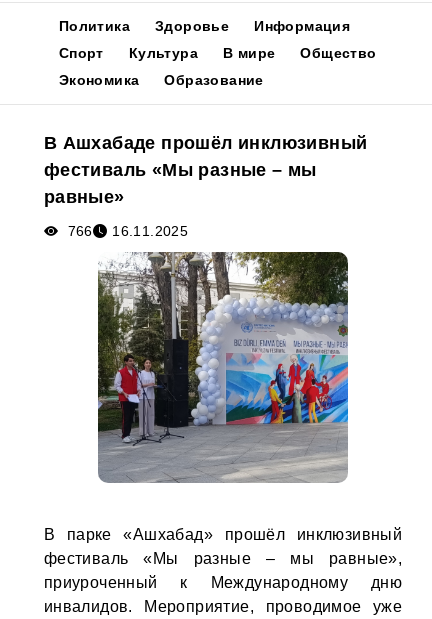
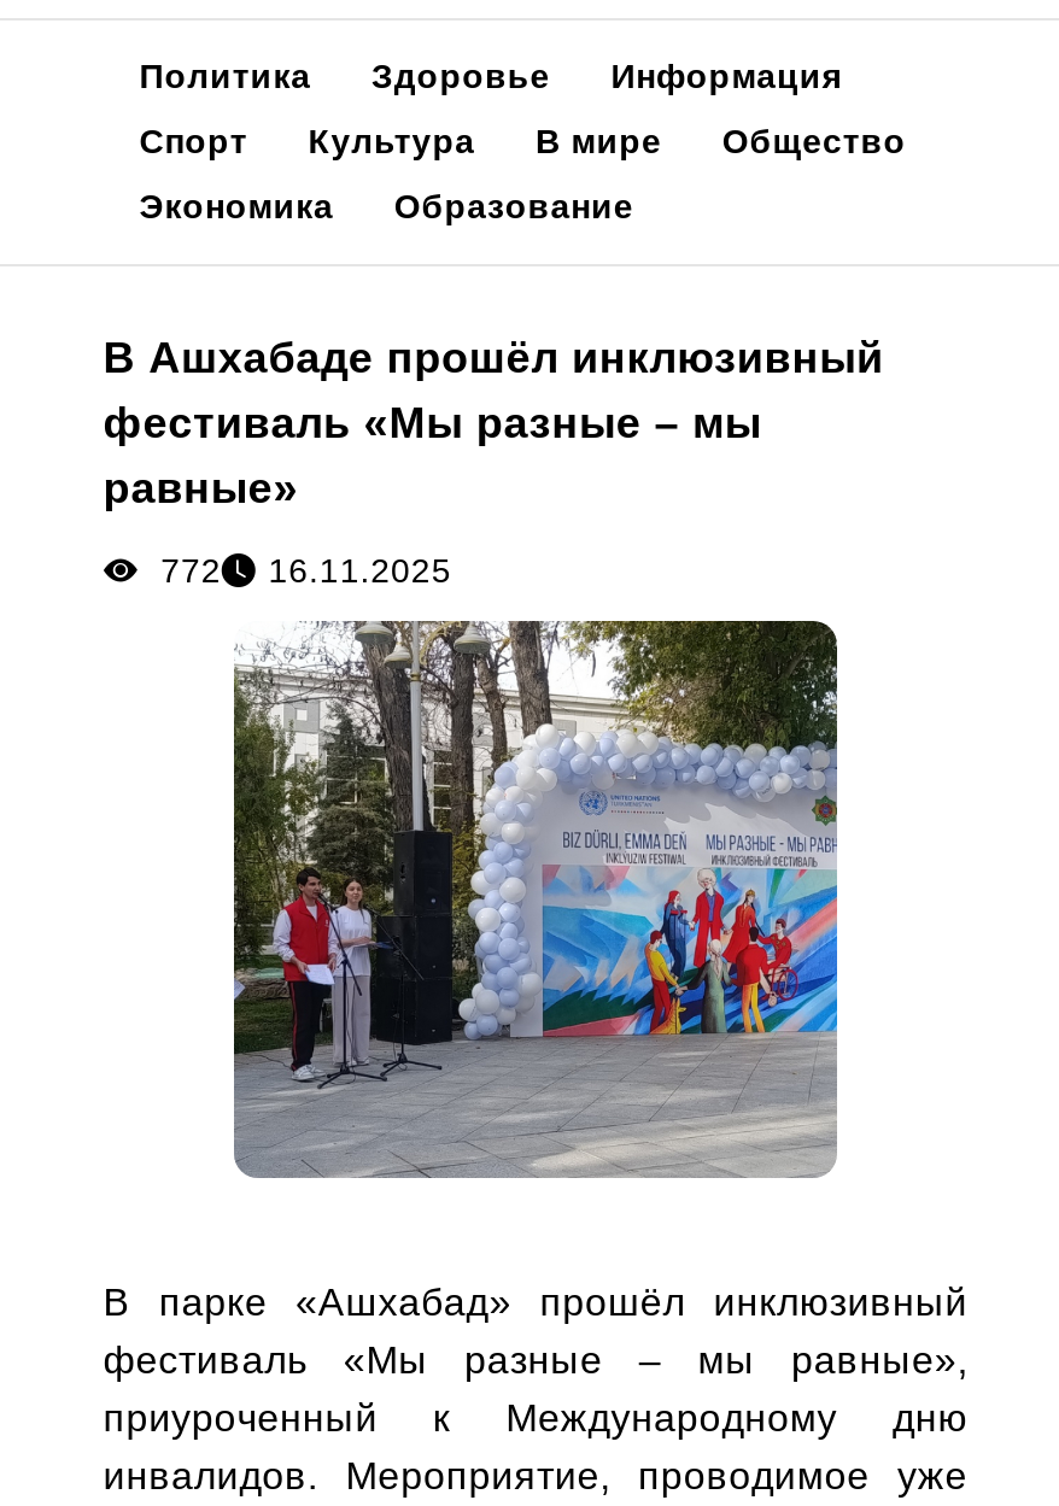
- 766 16.11.2025
+ 772 16.11.2025
